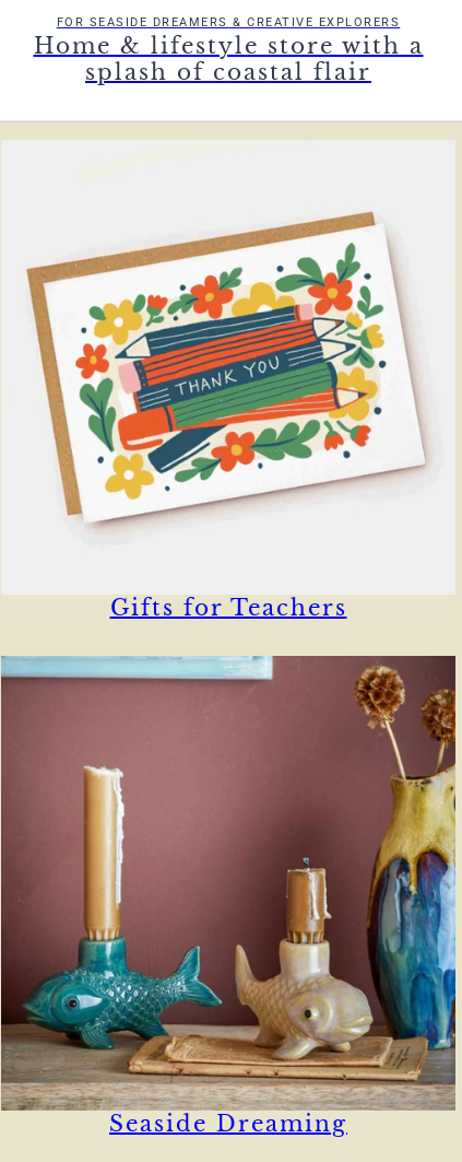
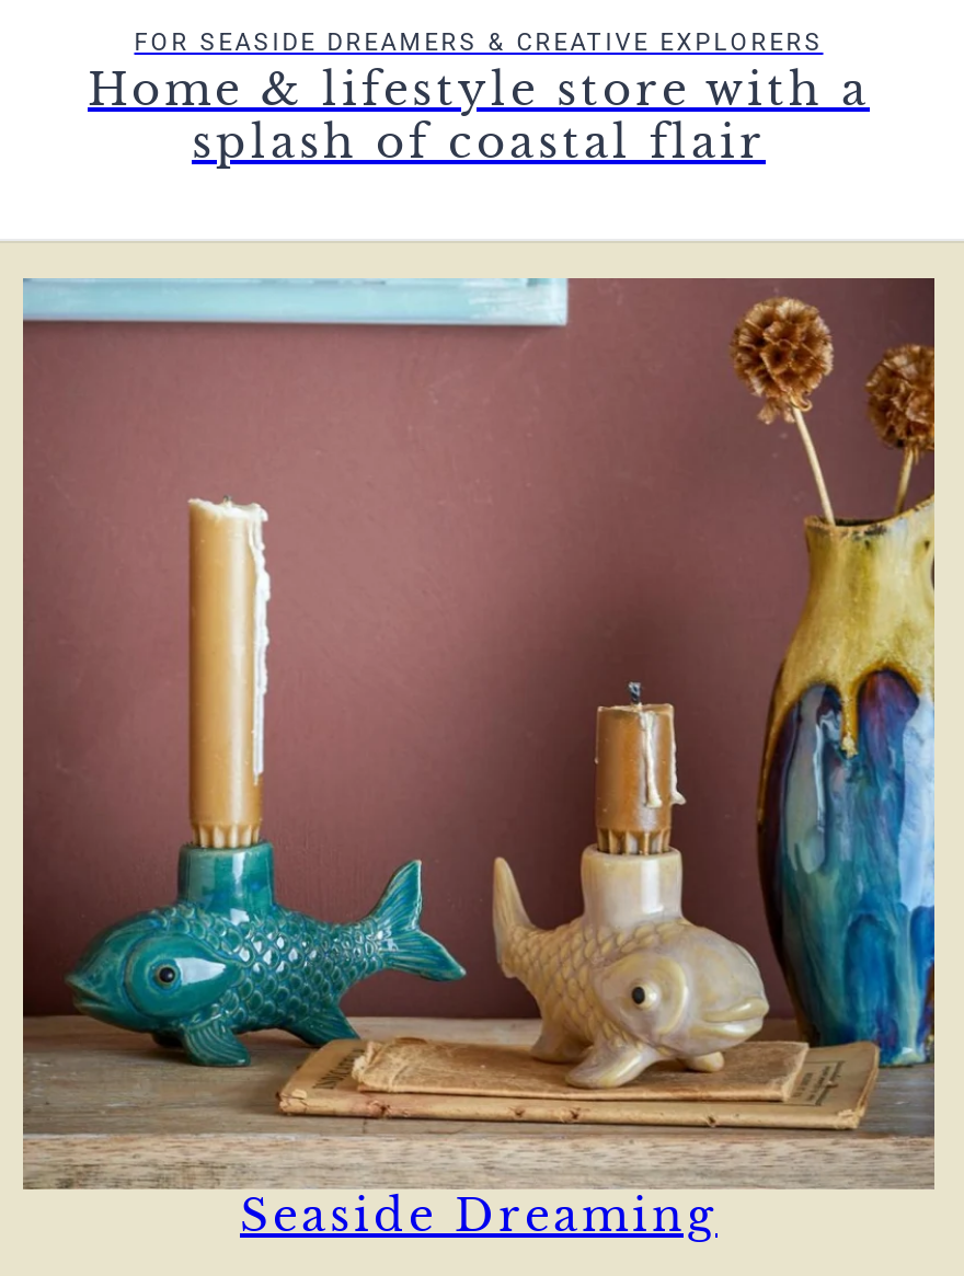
- [image]

- Gifts for Teachers
